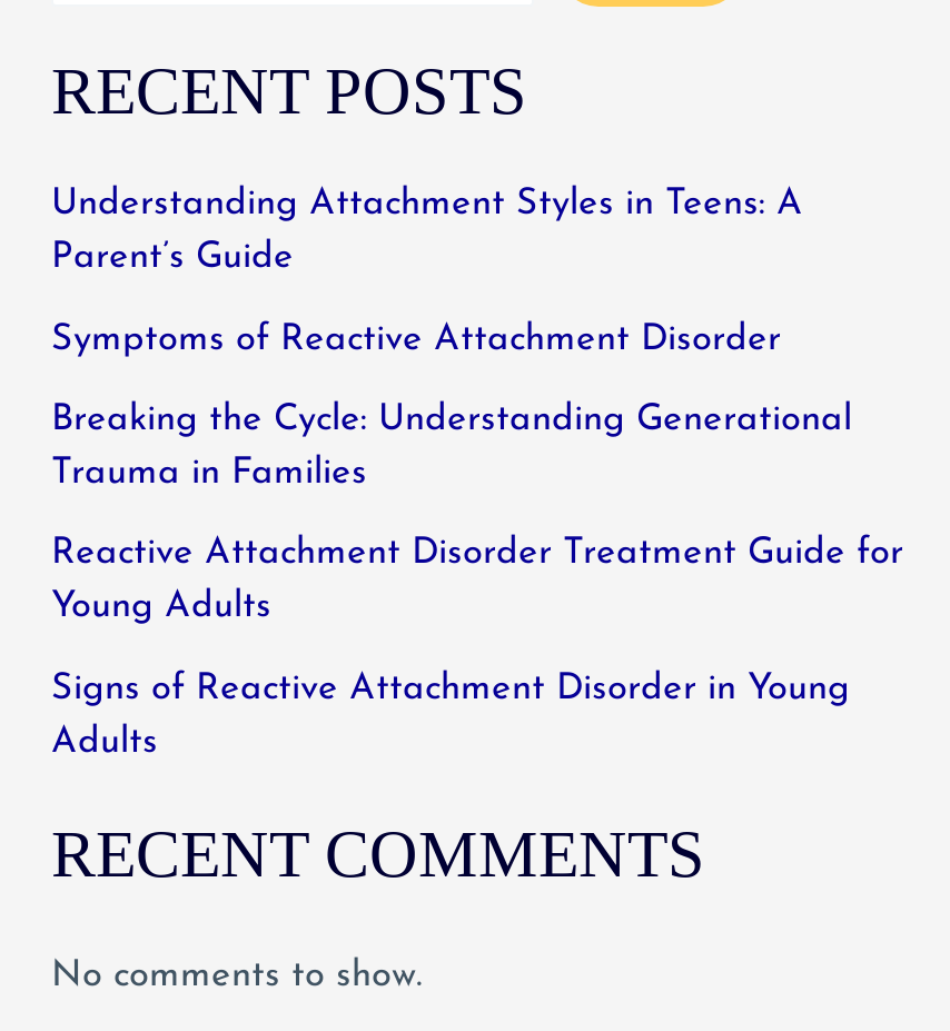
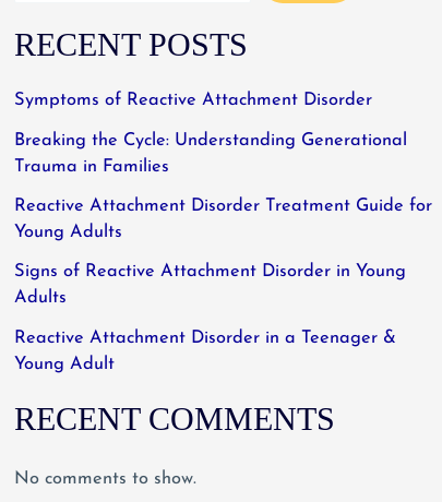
- Understanding Attachment Styles in Teens: A
- Parent’s Guide

moved up: Symptoms of Reactive Attachment Disorder | Breaking the Cycle: Understanding Generational | Trauma in Families | Reactive Attachment Disorder Treatment Guide for | Young Adults | Signs of Reactive Attachment Disorder in Young | Adults

+ Reactive Attachment Disorder in a Teenager &
+ Young Adult
